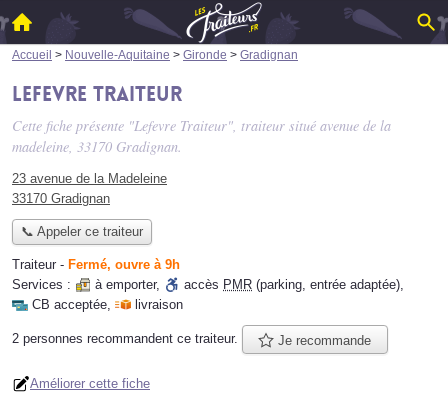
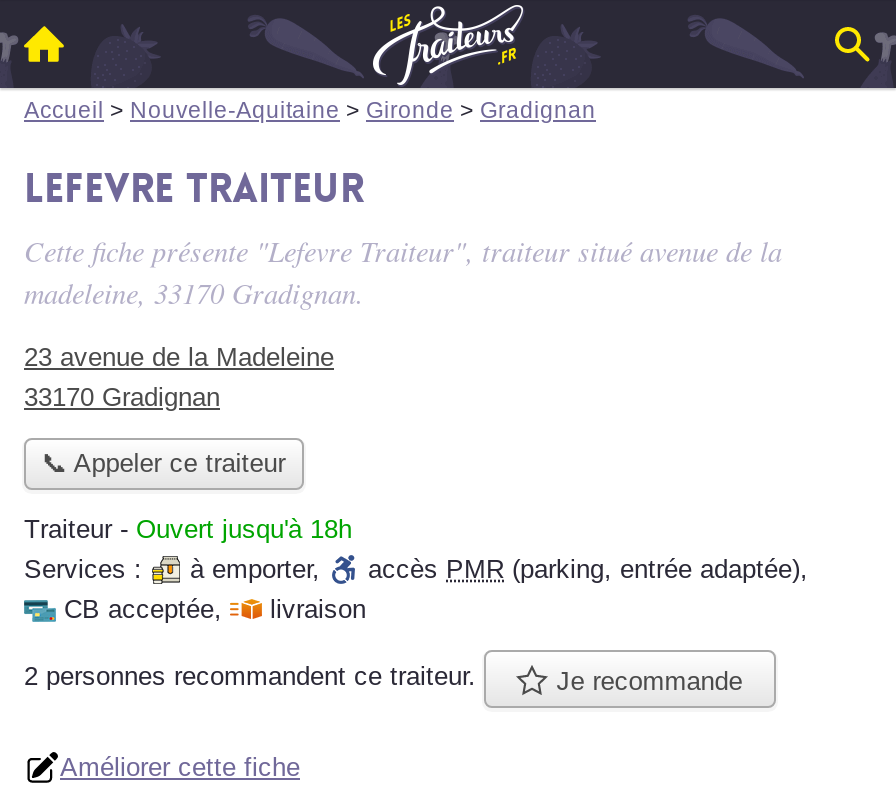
- Traiteur - Fermé, ouvre à 9h
+ Traiteur - Ouvert jusqu'à 18h
